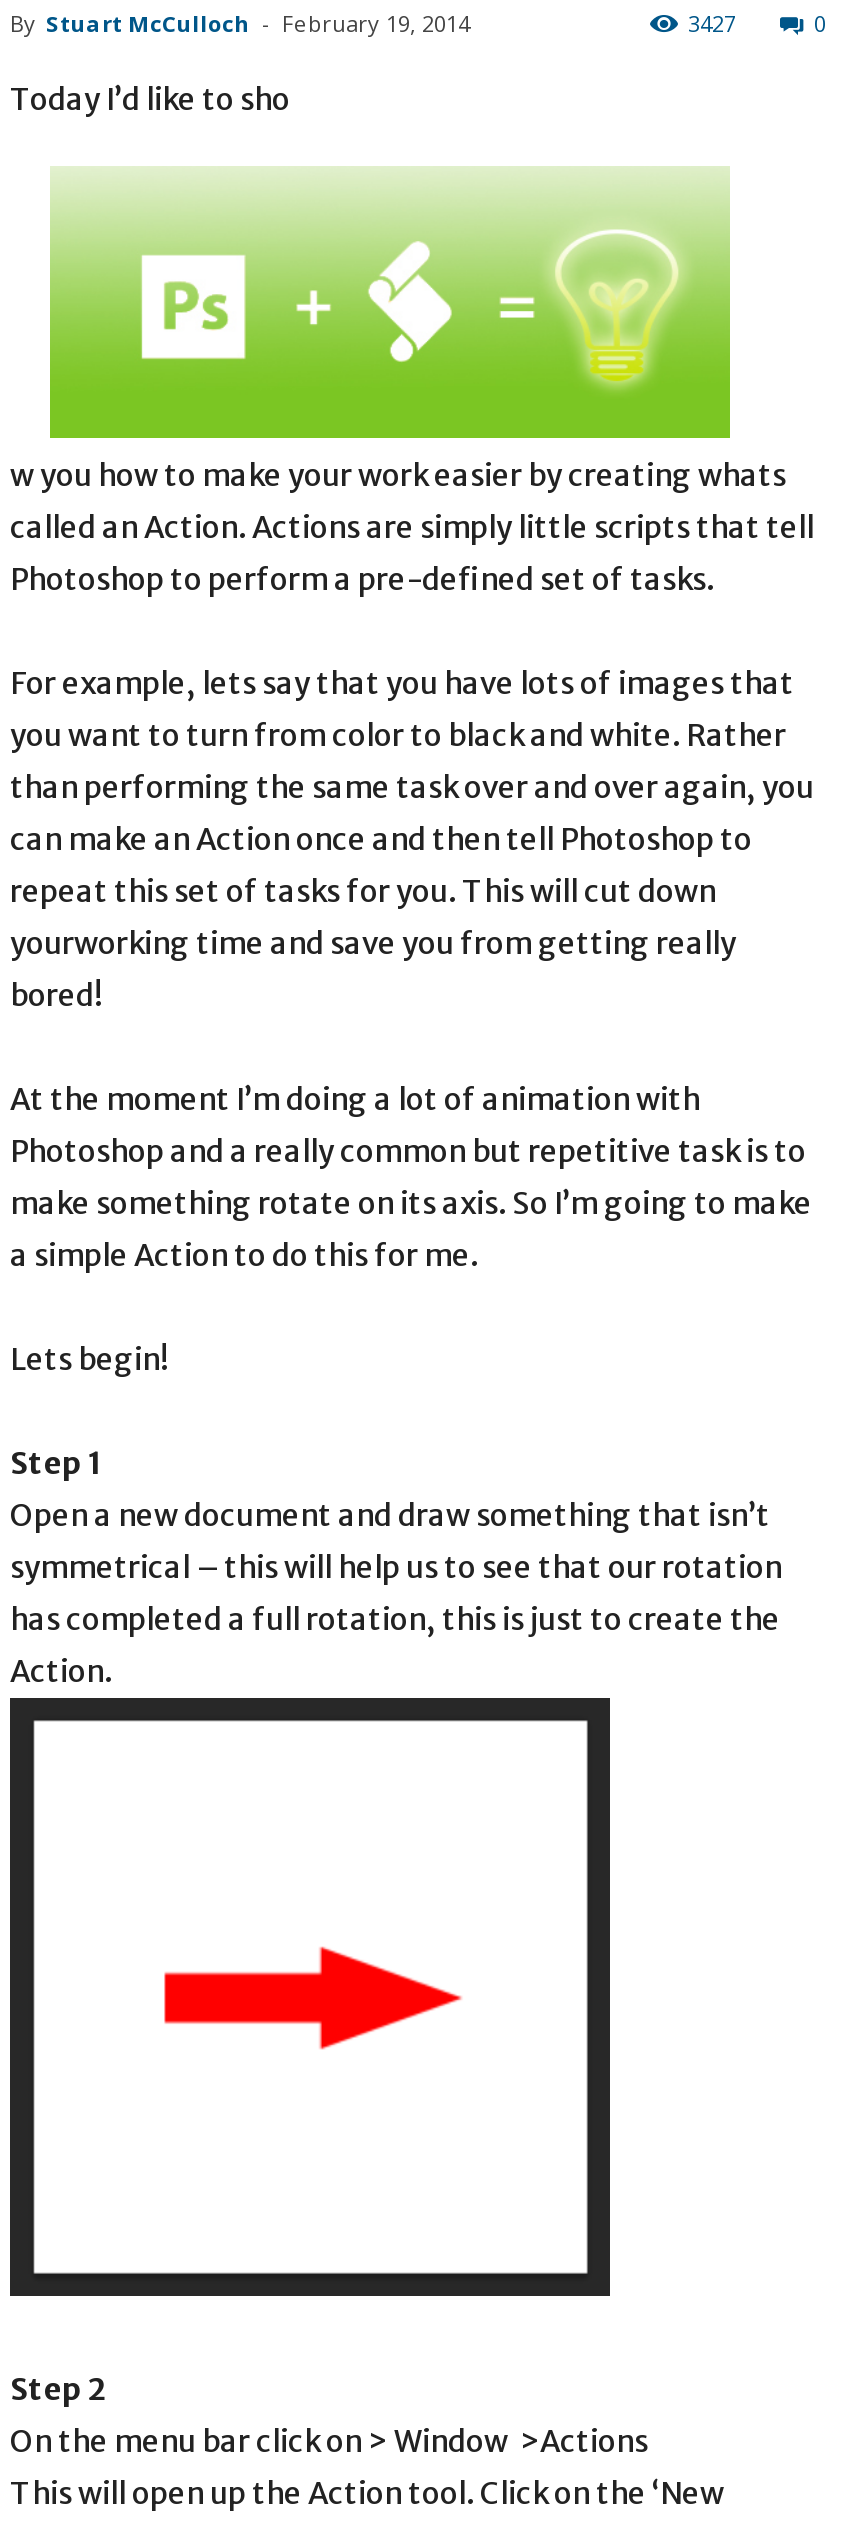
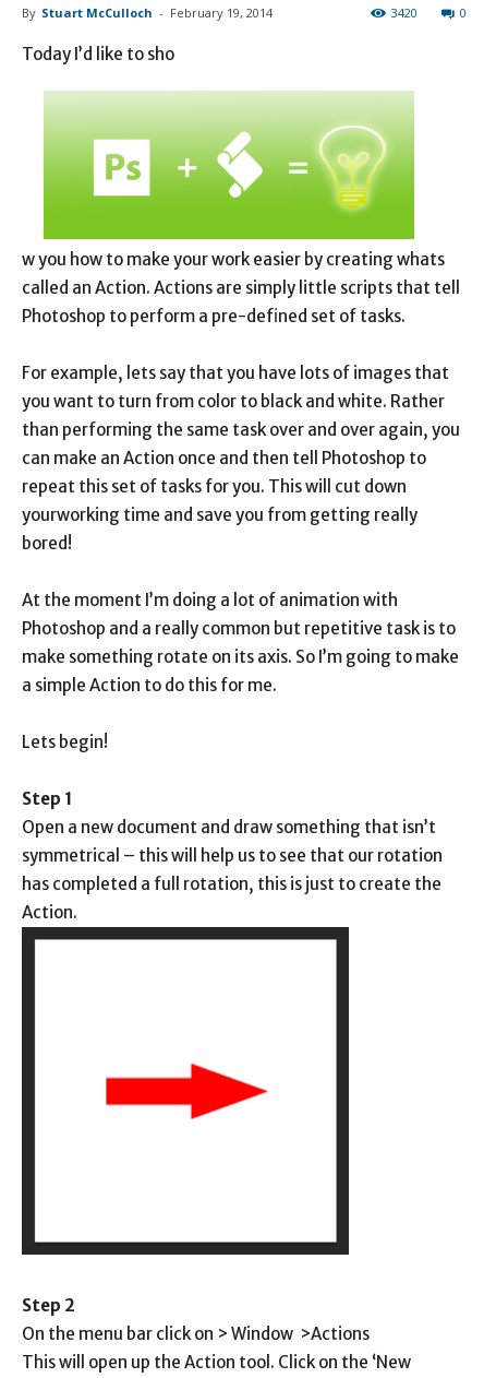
- 3427
+ 3420
